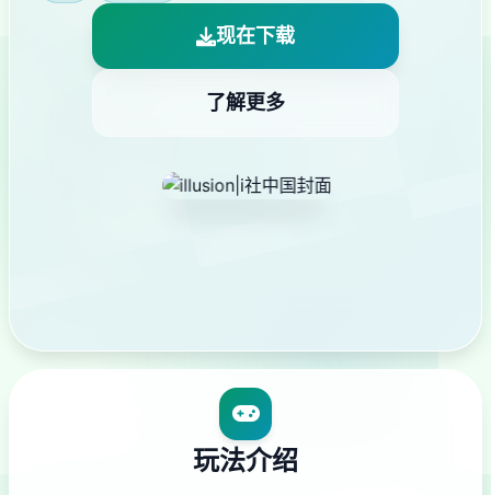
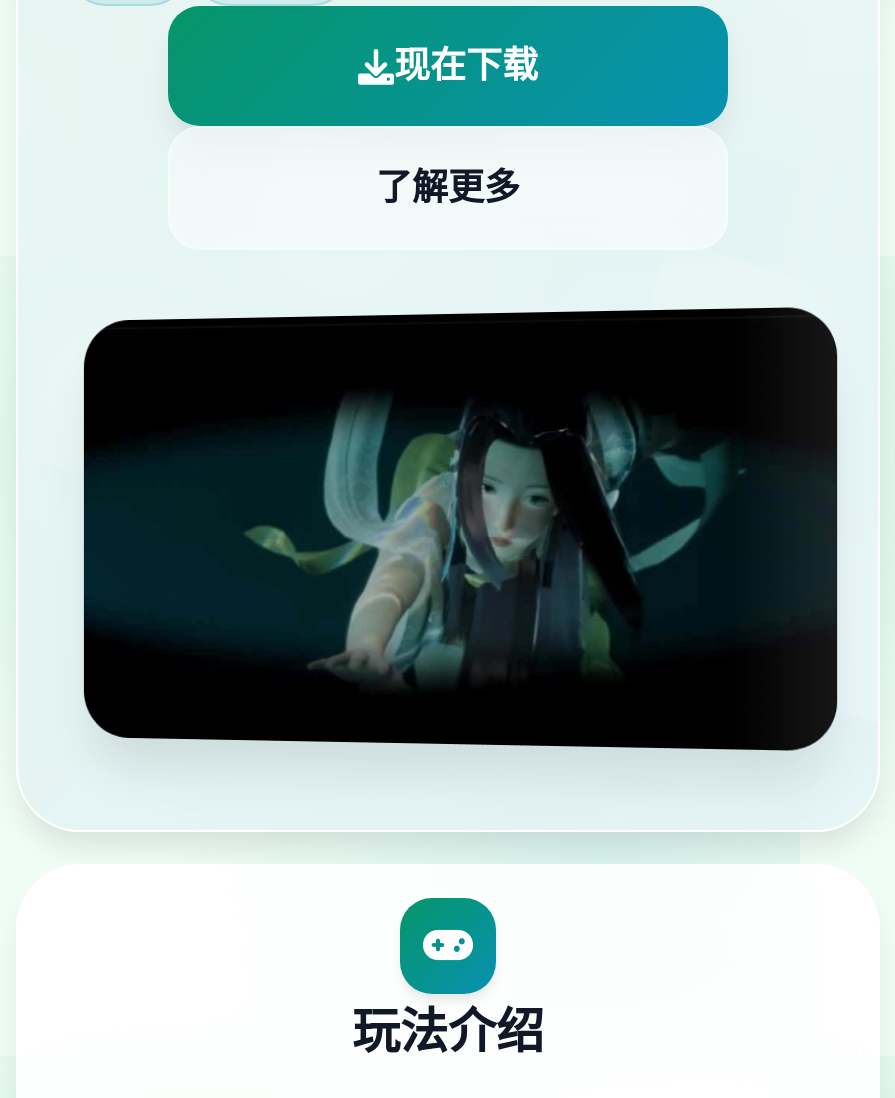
+ [image]
